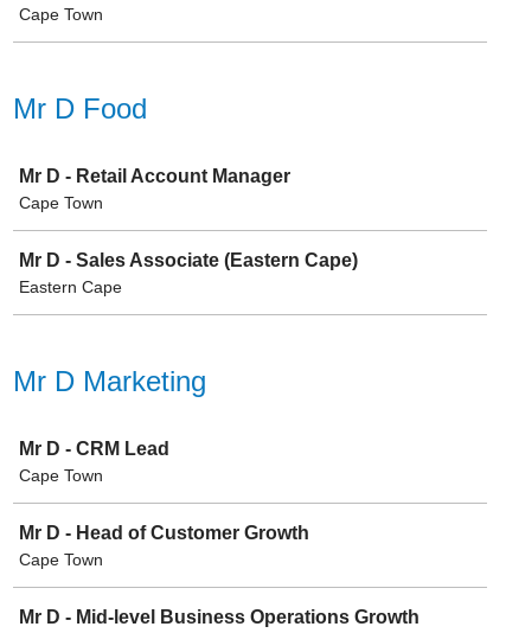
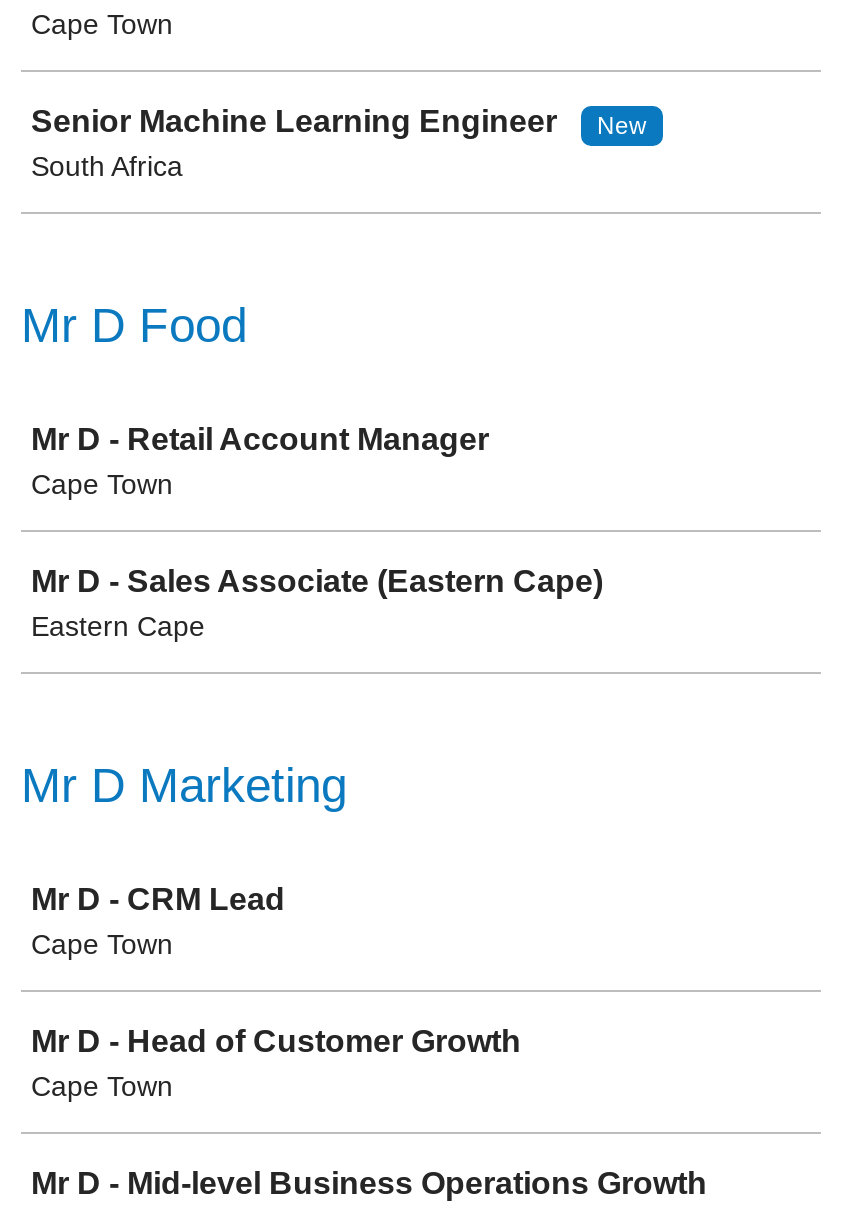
+ Senior Machine Learning Engineer
+ New
+ South Africa
